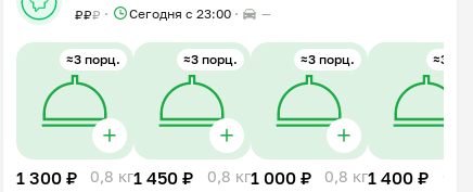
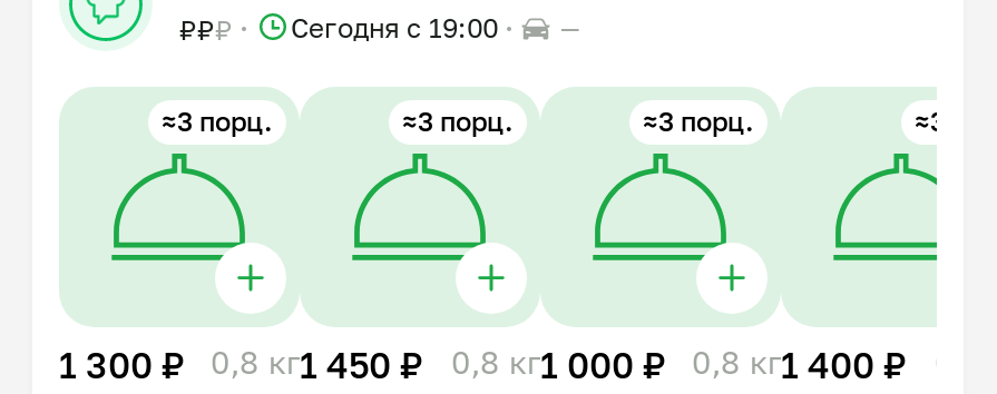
- Сегодня с 23:00
+ Сегодня с 19:00
